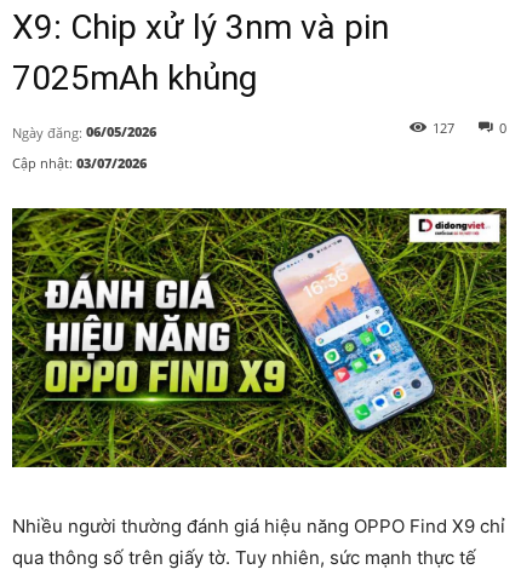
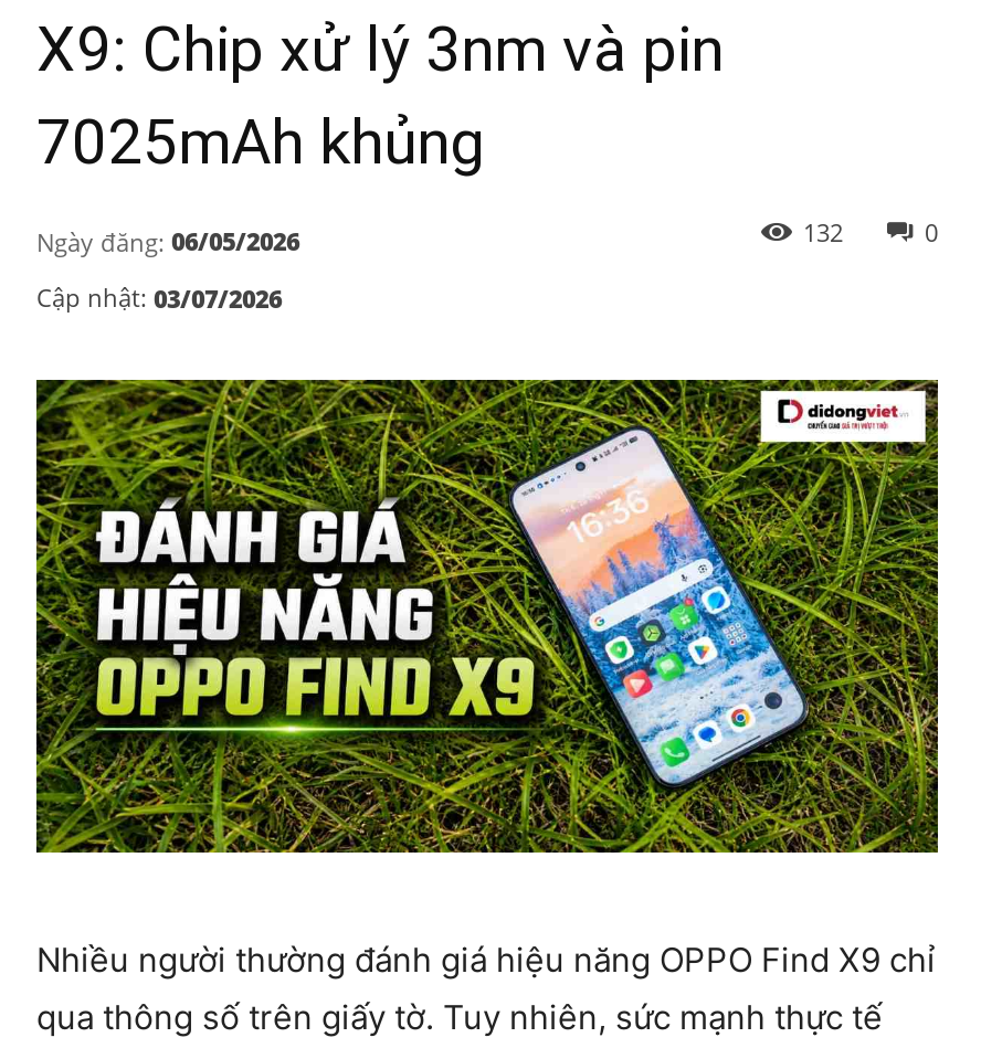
- 127
+ 132
